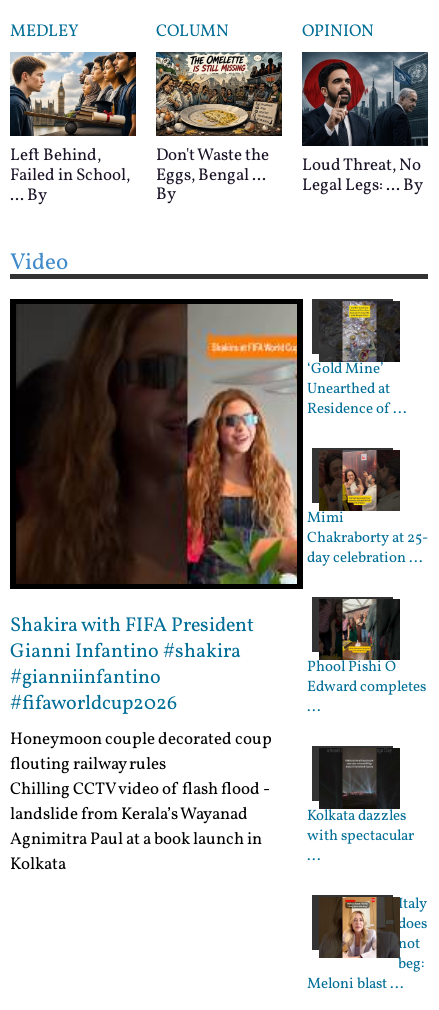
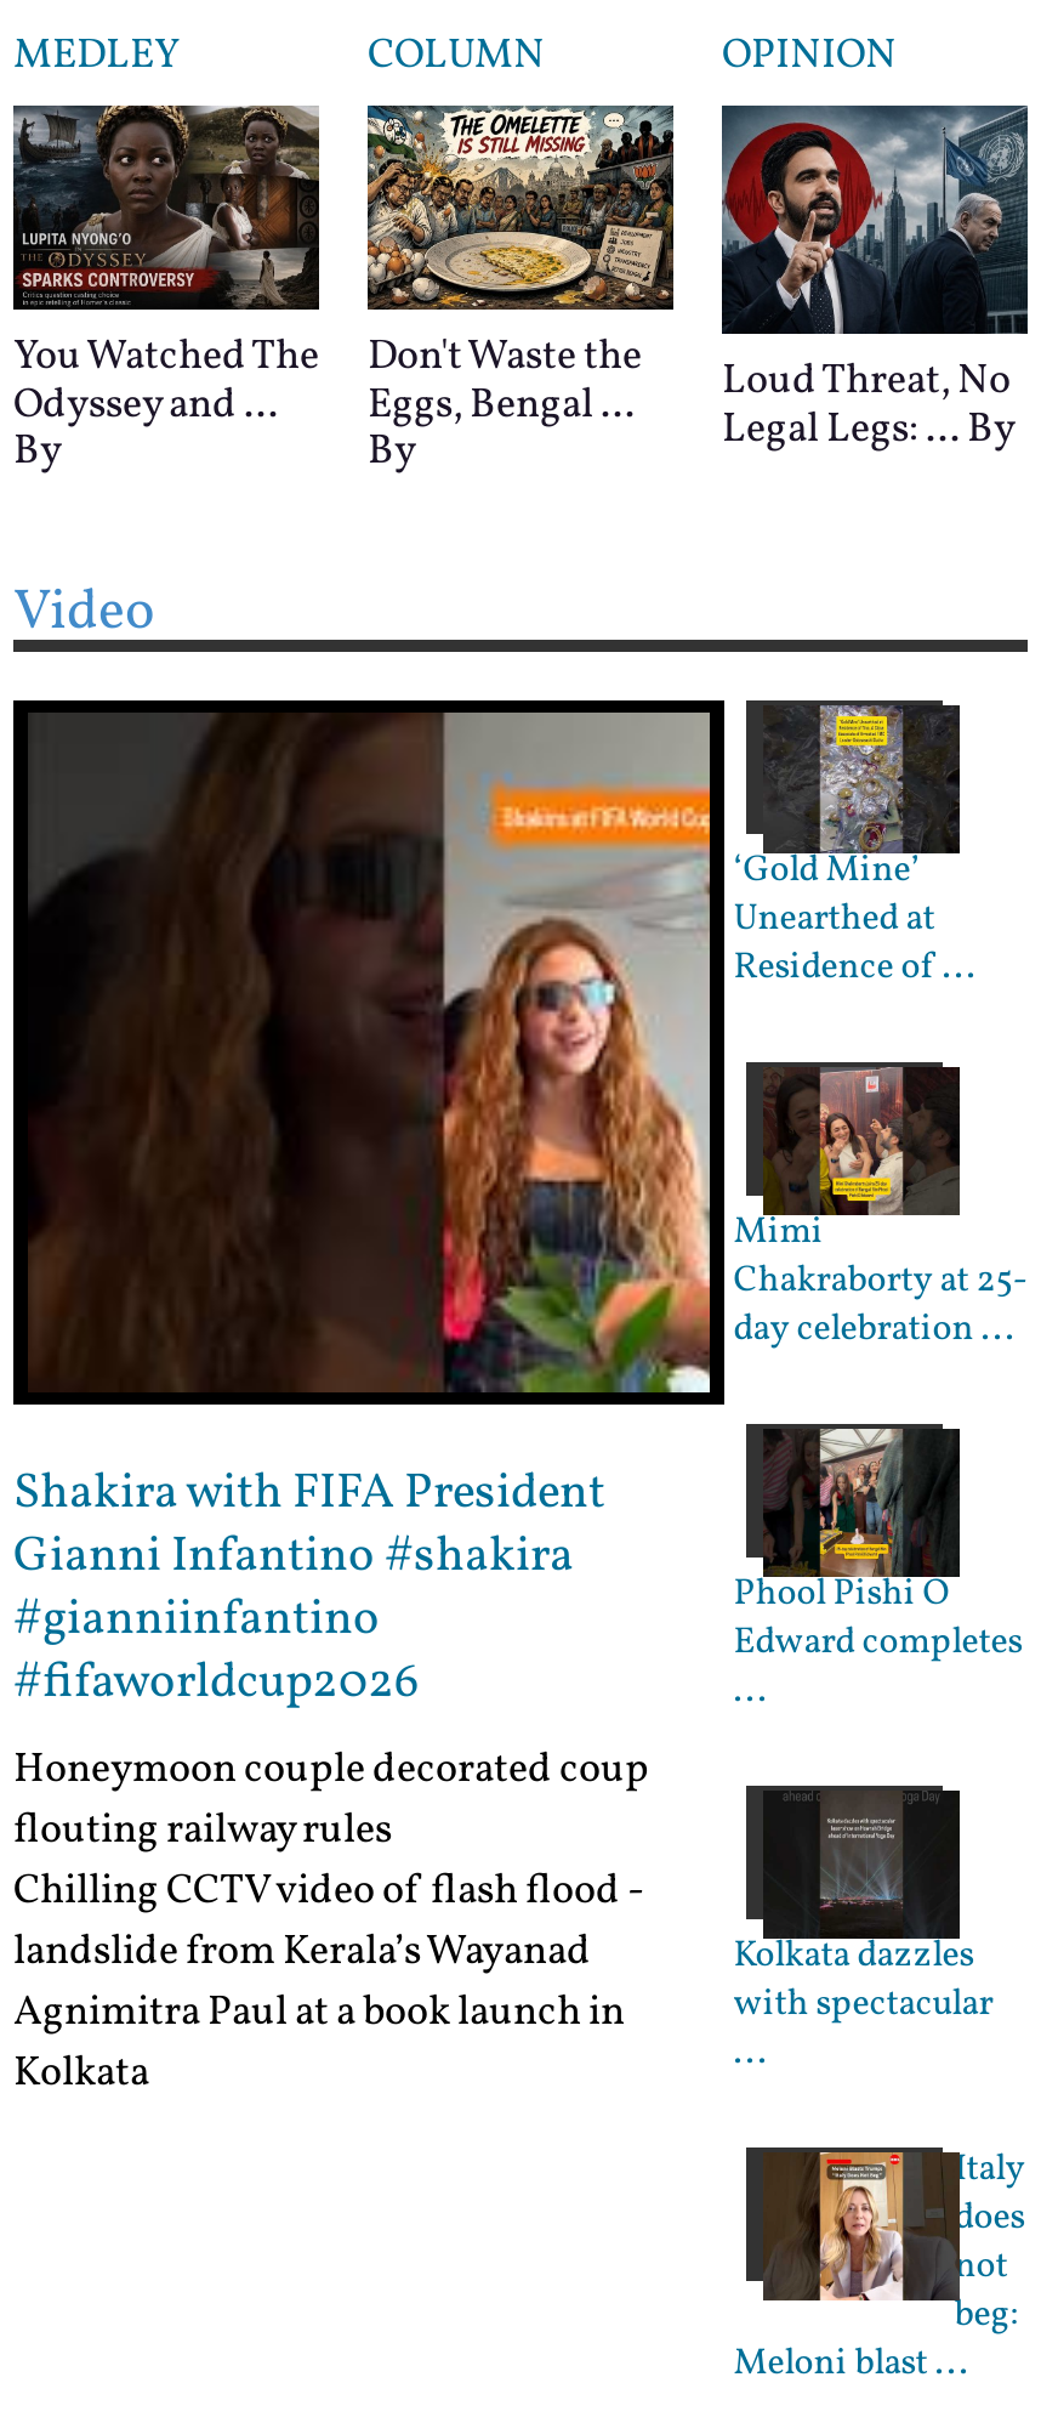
- [image]
- Left Behind,
- Failed in School,
- ... By
+ [image]
+ You Watched The
+ Odyssey and ...
+ By
